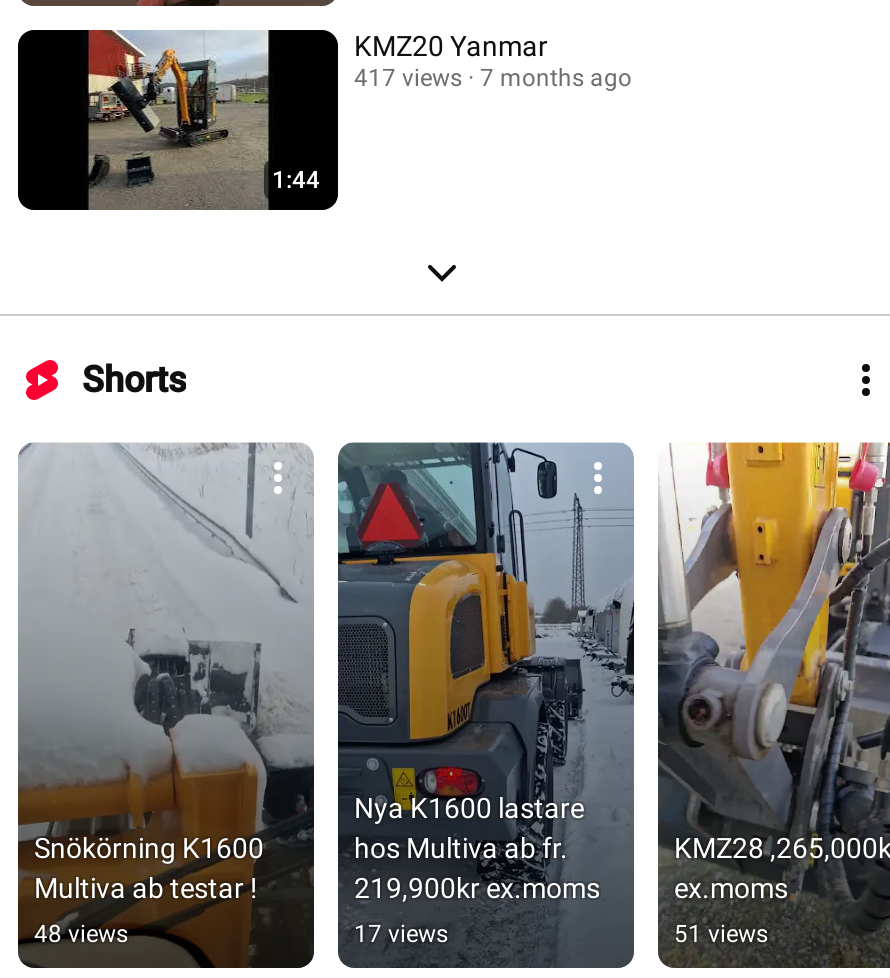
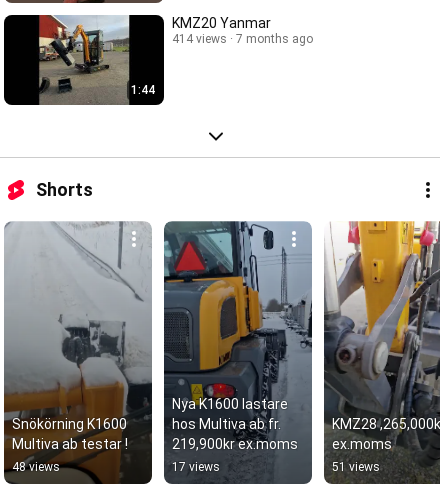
- 417 views 7 months ago
+ 414 views 7 months ago
